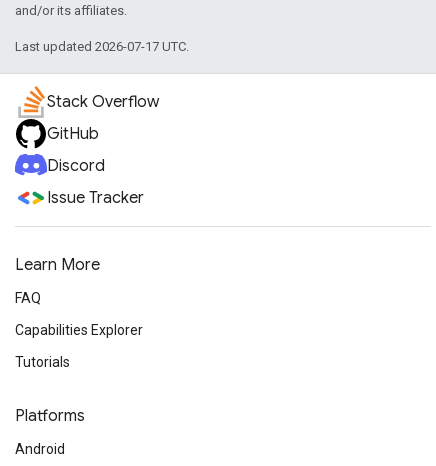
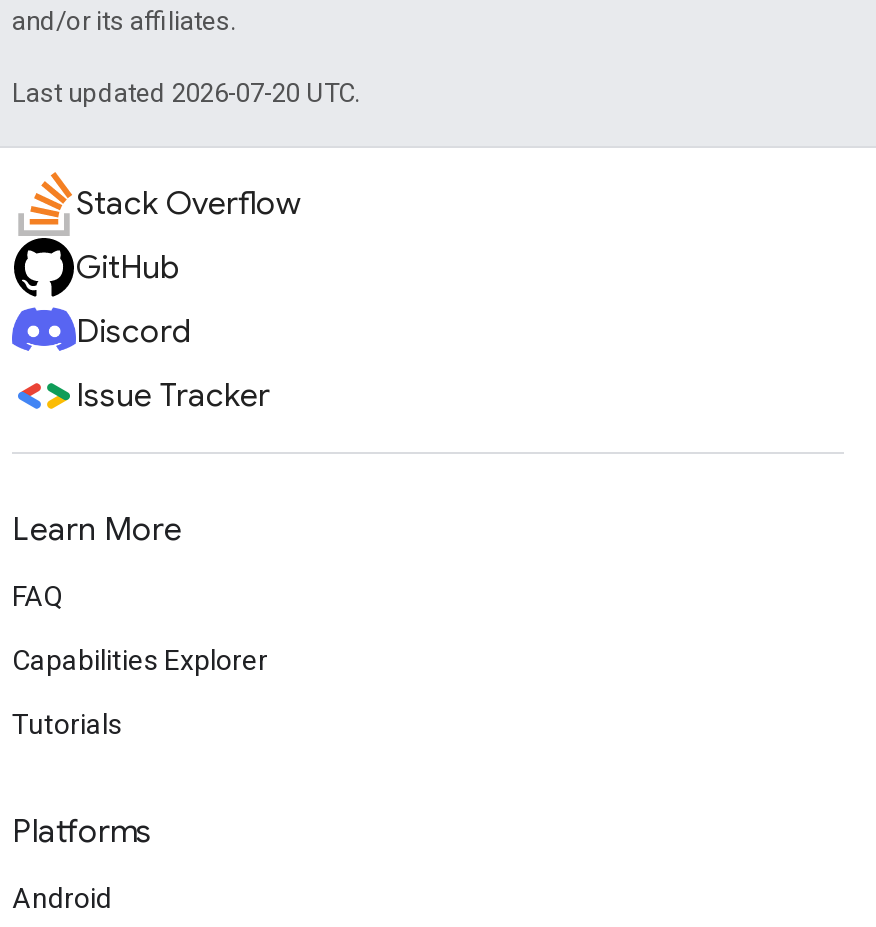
- Last updated 2026-07-17 UTC.
+ Last updated 2026-07-20 UTC.
